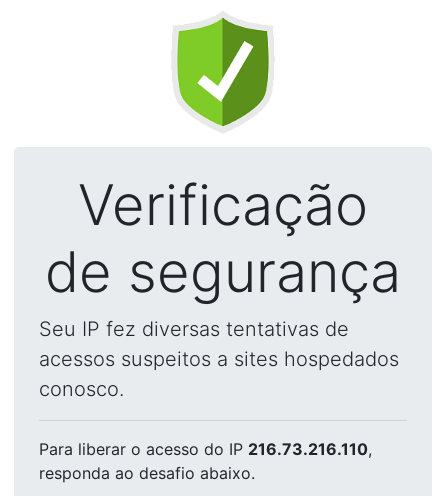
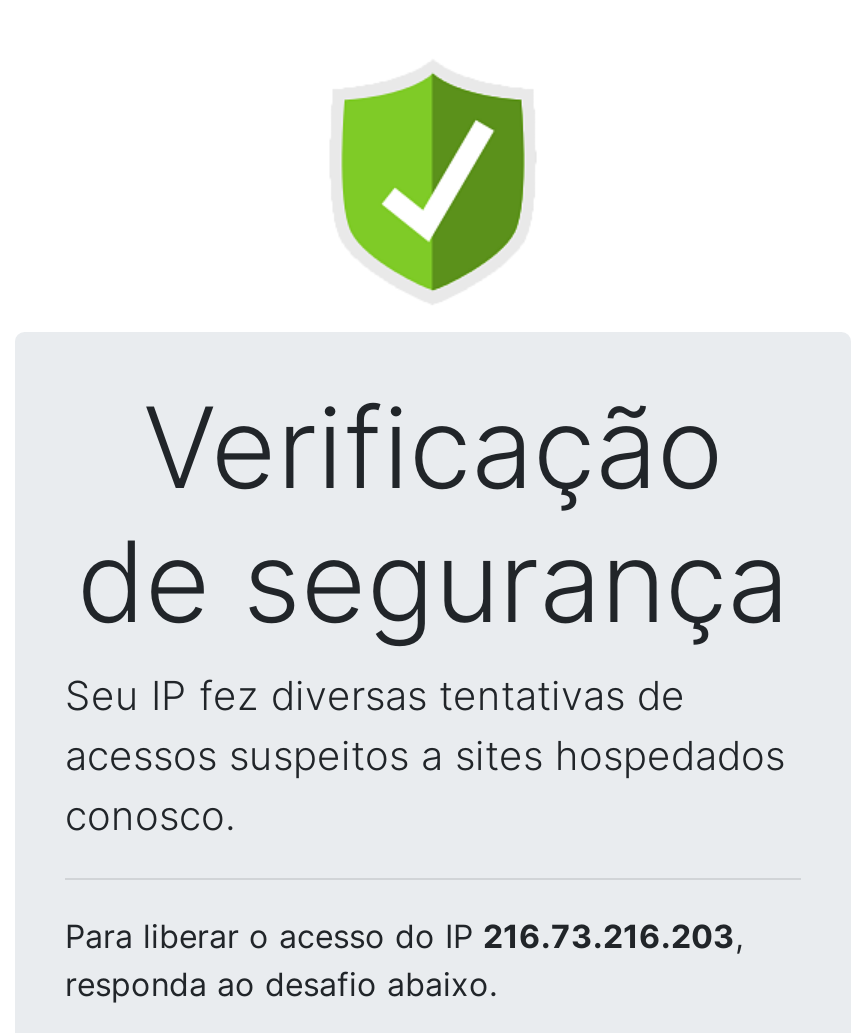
- Para liberar o acesso do IP 216.73.216.110,
+ Para liberar o acesso do IP 216.73.216.203,
